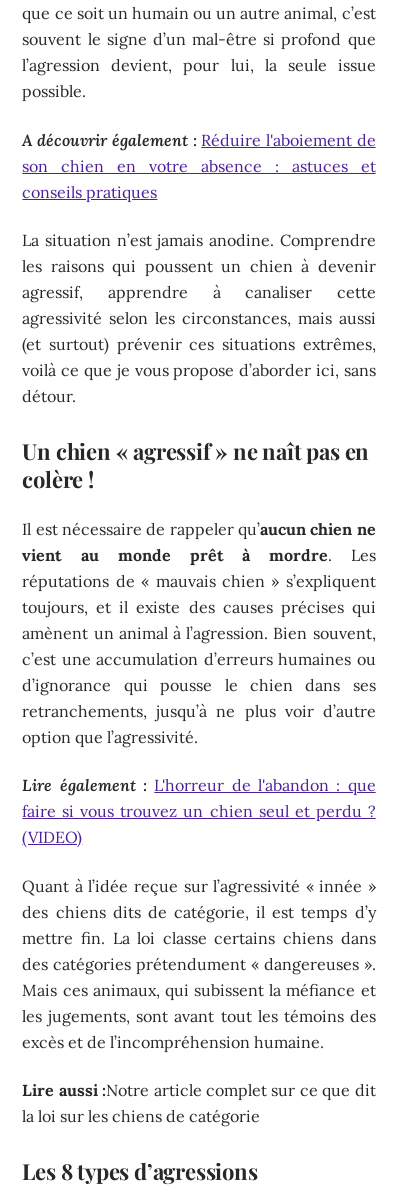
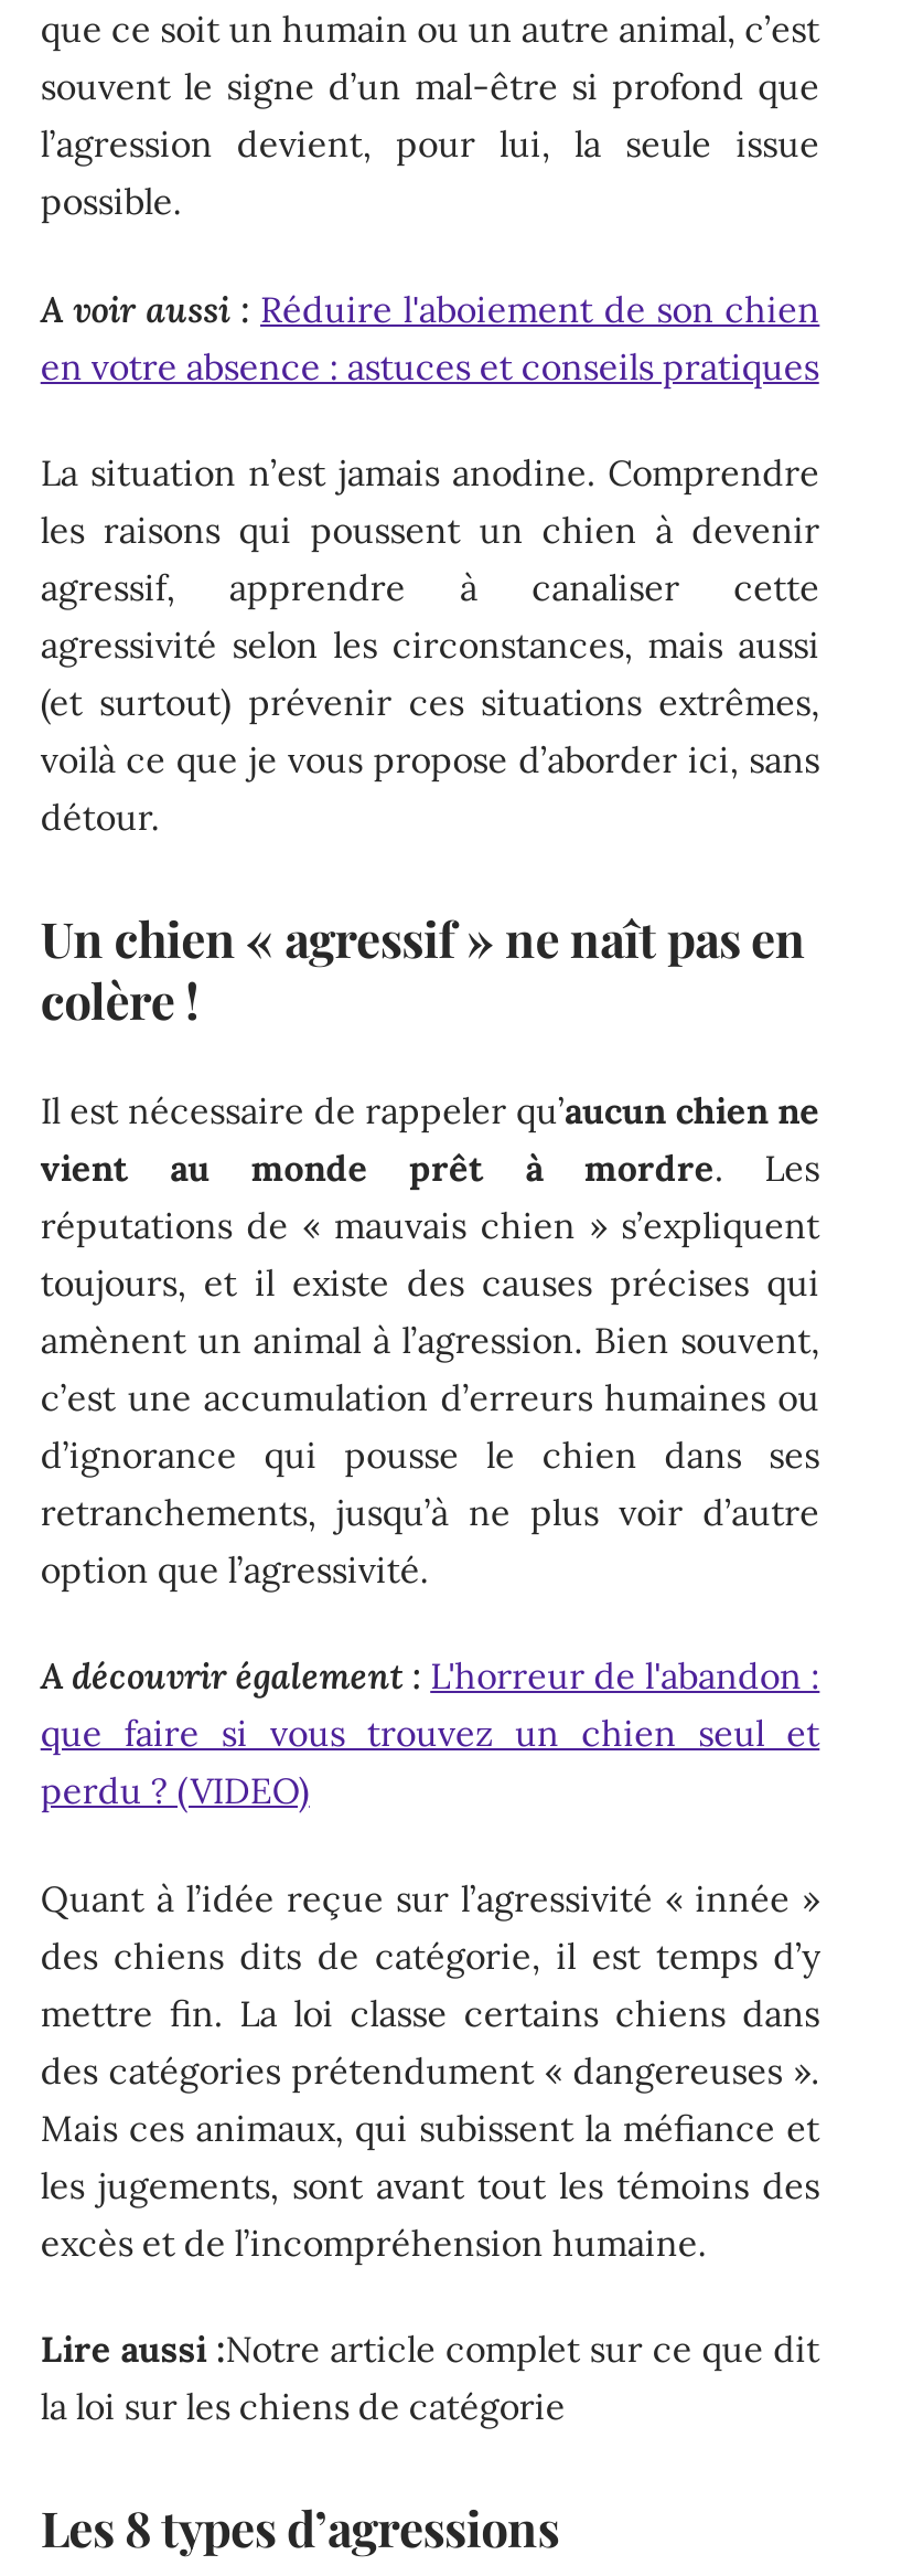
- A découvrir également : Réduire l'aboiement de
- son chien en votre absence : astuces et
- conseils pratiques
+ A voir aussi : Réduire l'aboiement de son chien
+ en votre absence : astuces et conseils pratiques

- Lire également : L'horreur de l'abandon : que
- faire si vous trouvez un chien seul et perdu ?
- (VIDEO)
+ A découvrir également : L'horreur de l'abandon :
+ que faire si vous trouvez un chien seul et
+ perdu ? (VIDEO)
